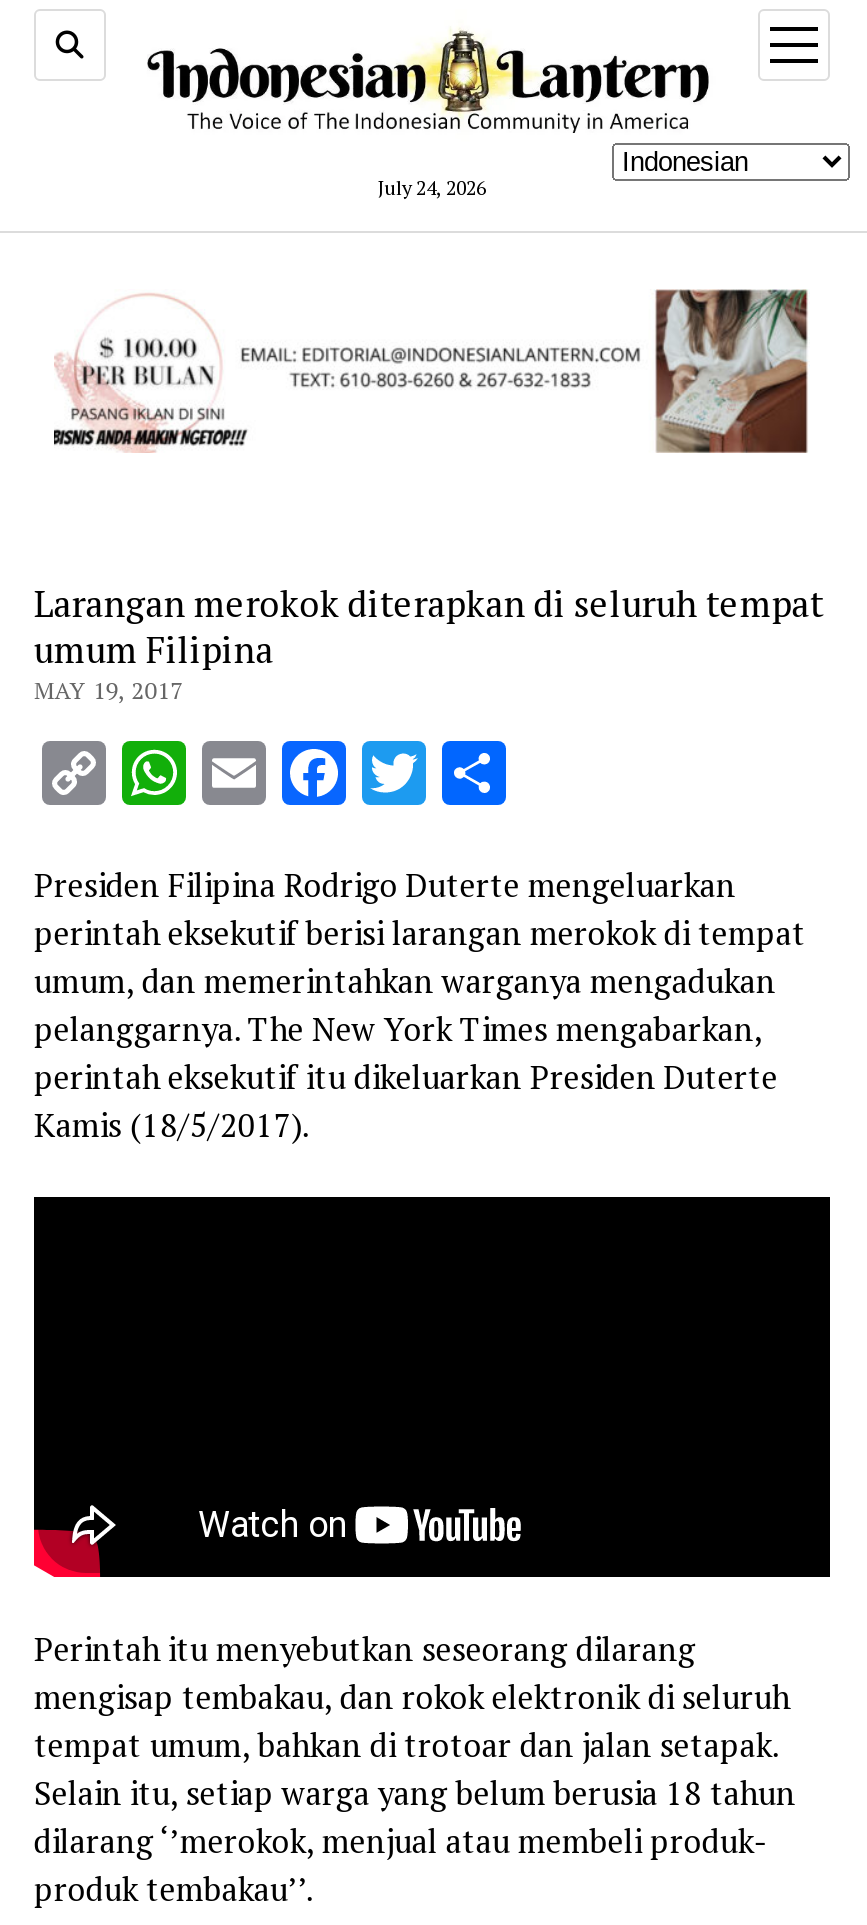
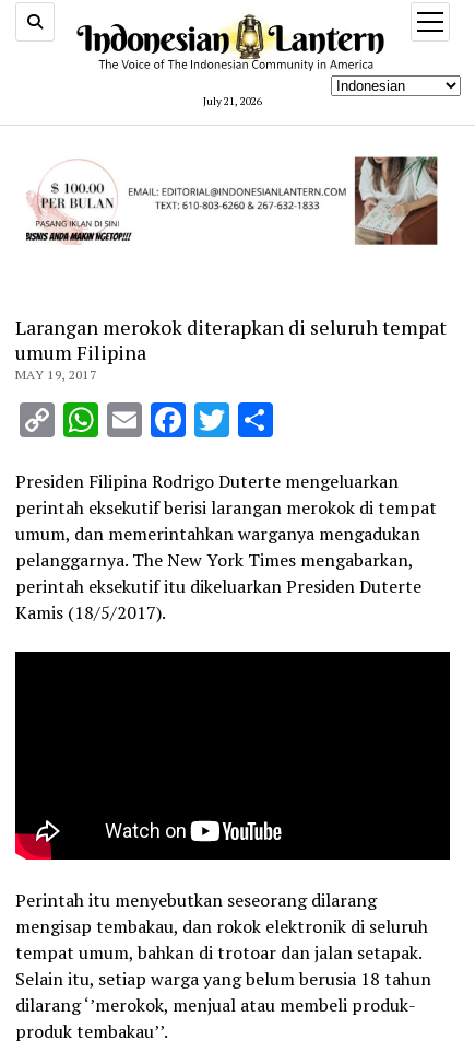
- July 24, 2026
+ July 21, 2026
